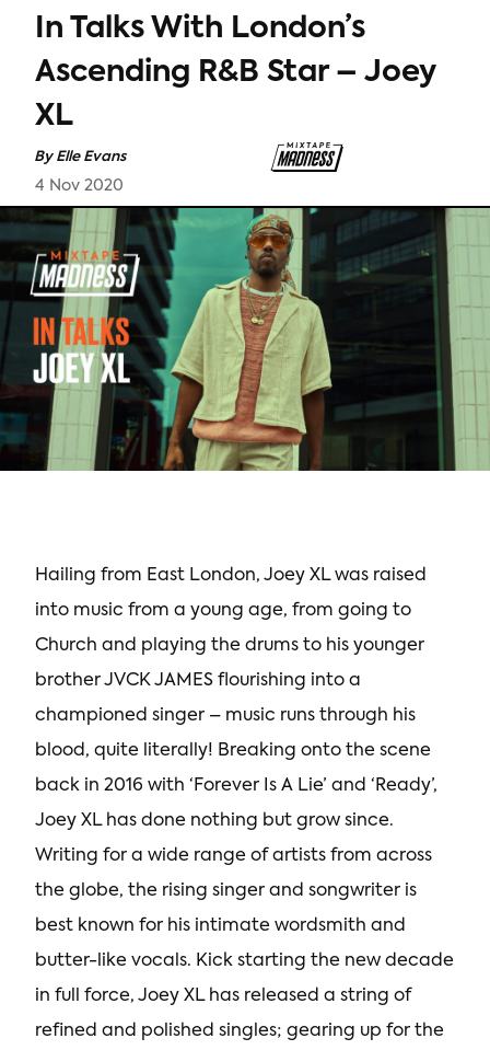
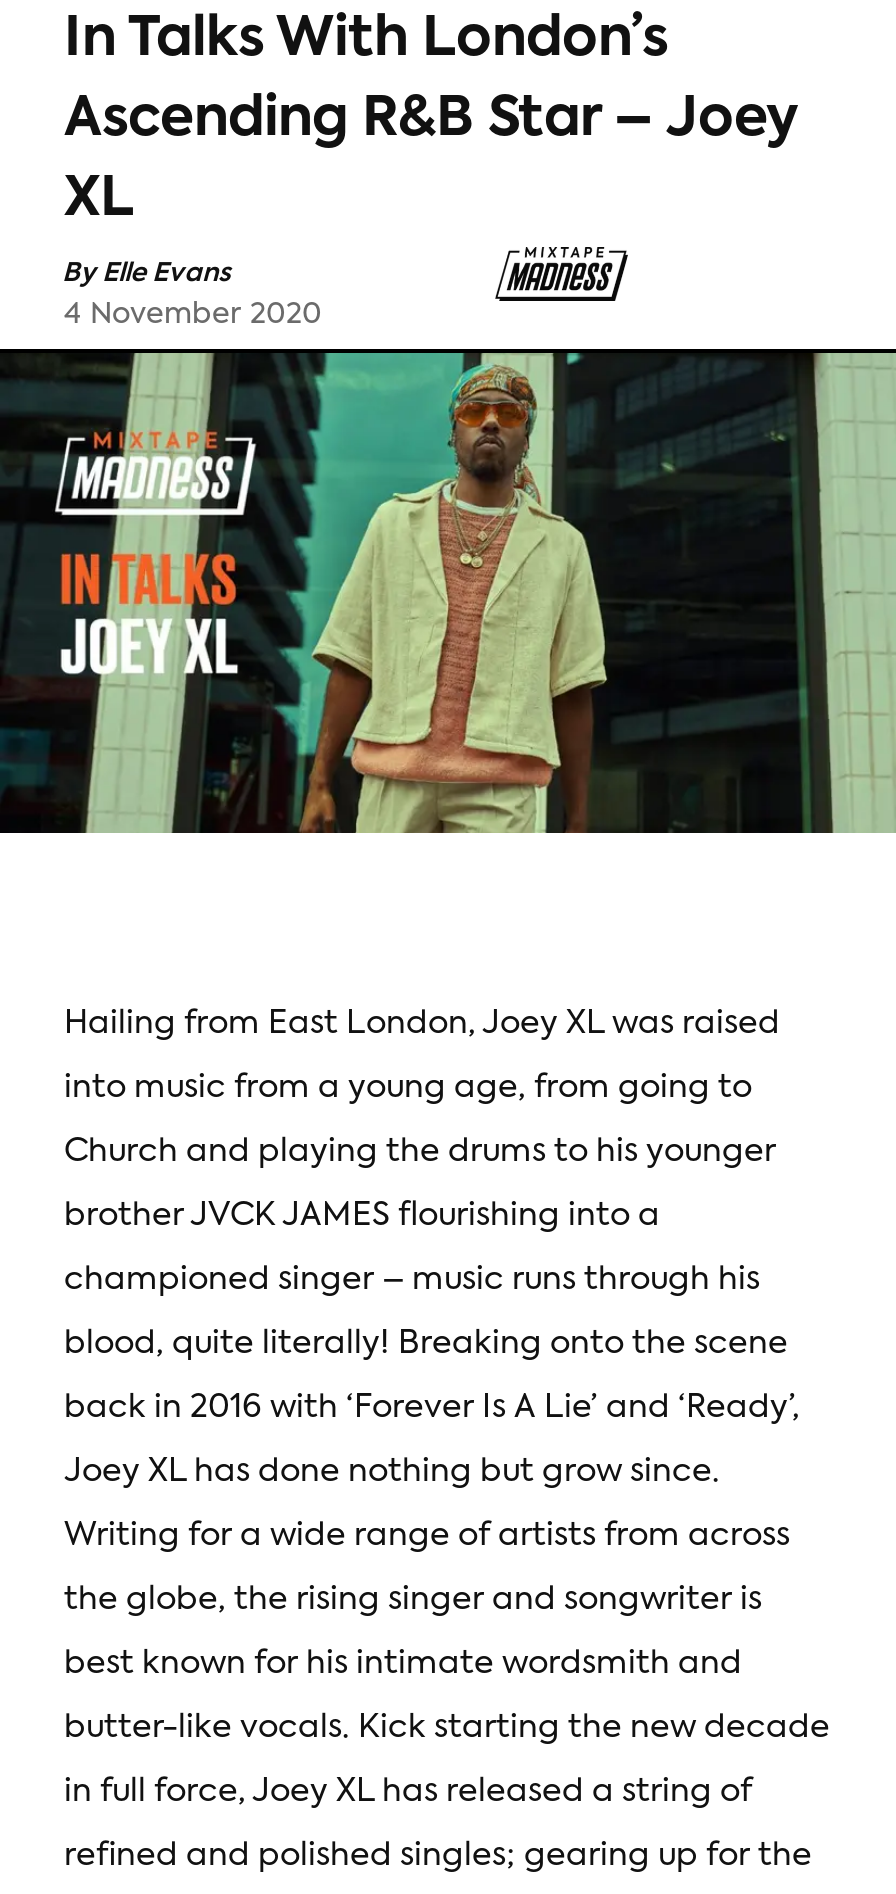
- 4 Nov 2020
+ 4 November 2020
